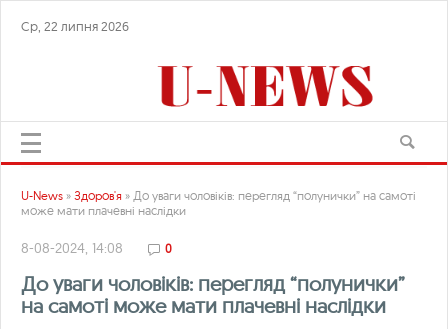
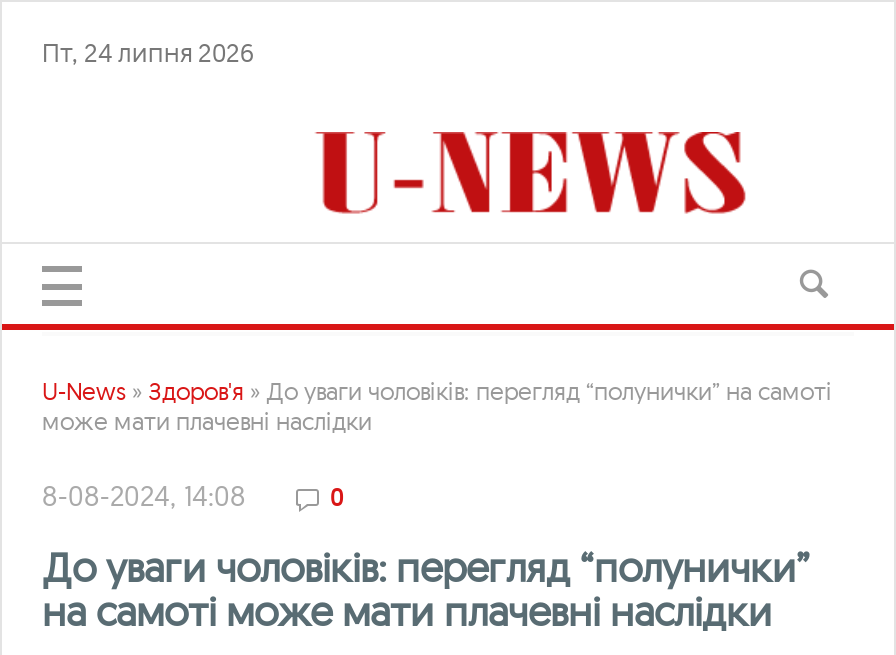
- Ср, 22 липня 2026
+ Пт, 24 липня 2026
